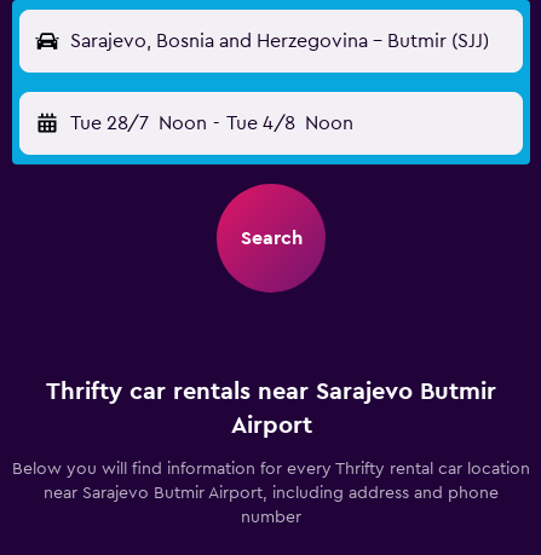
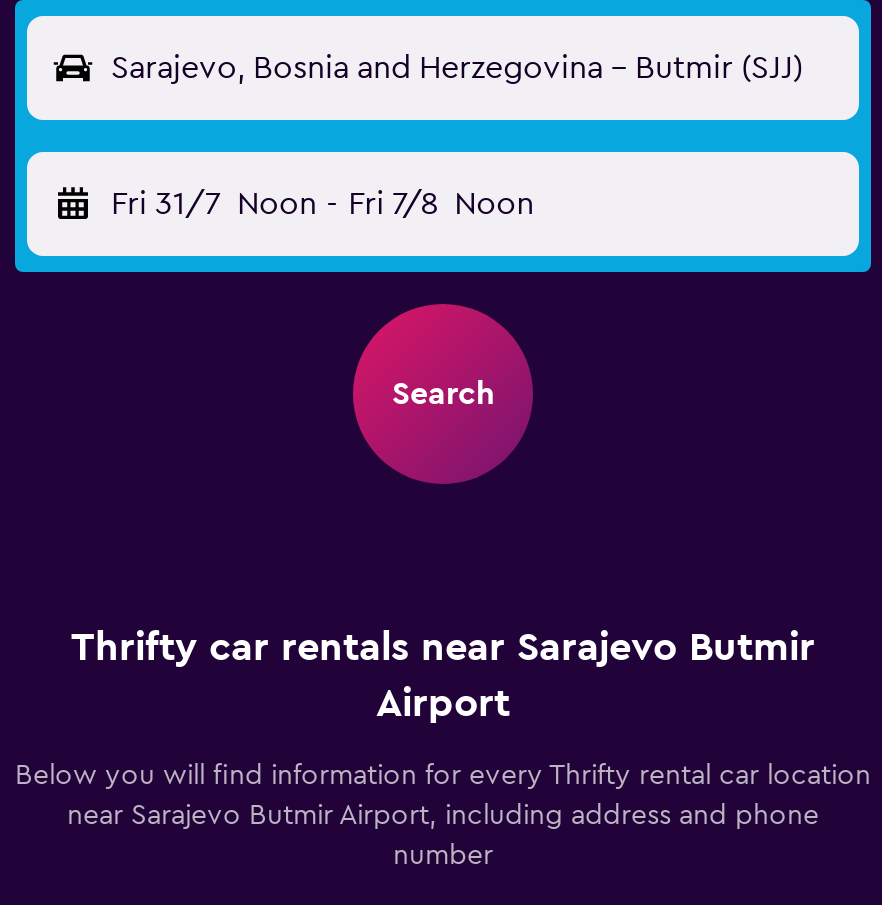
- Tue 28/7 Noon - Tue 4/8 Noon
+ Fri 31/7 Noon - Fri 7/8 Noon
